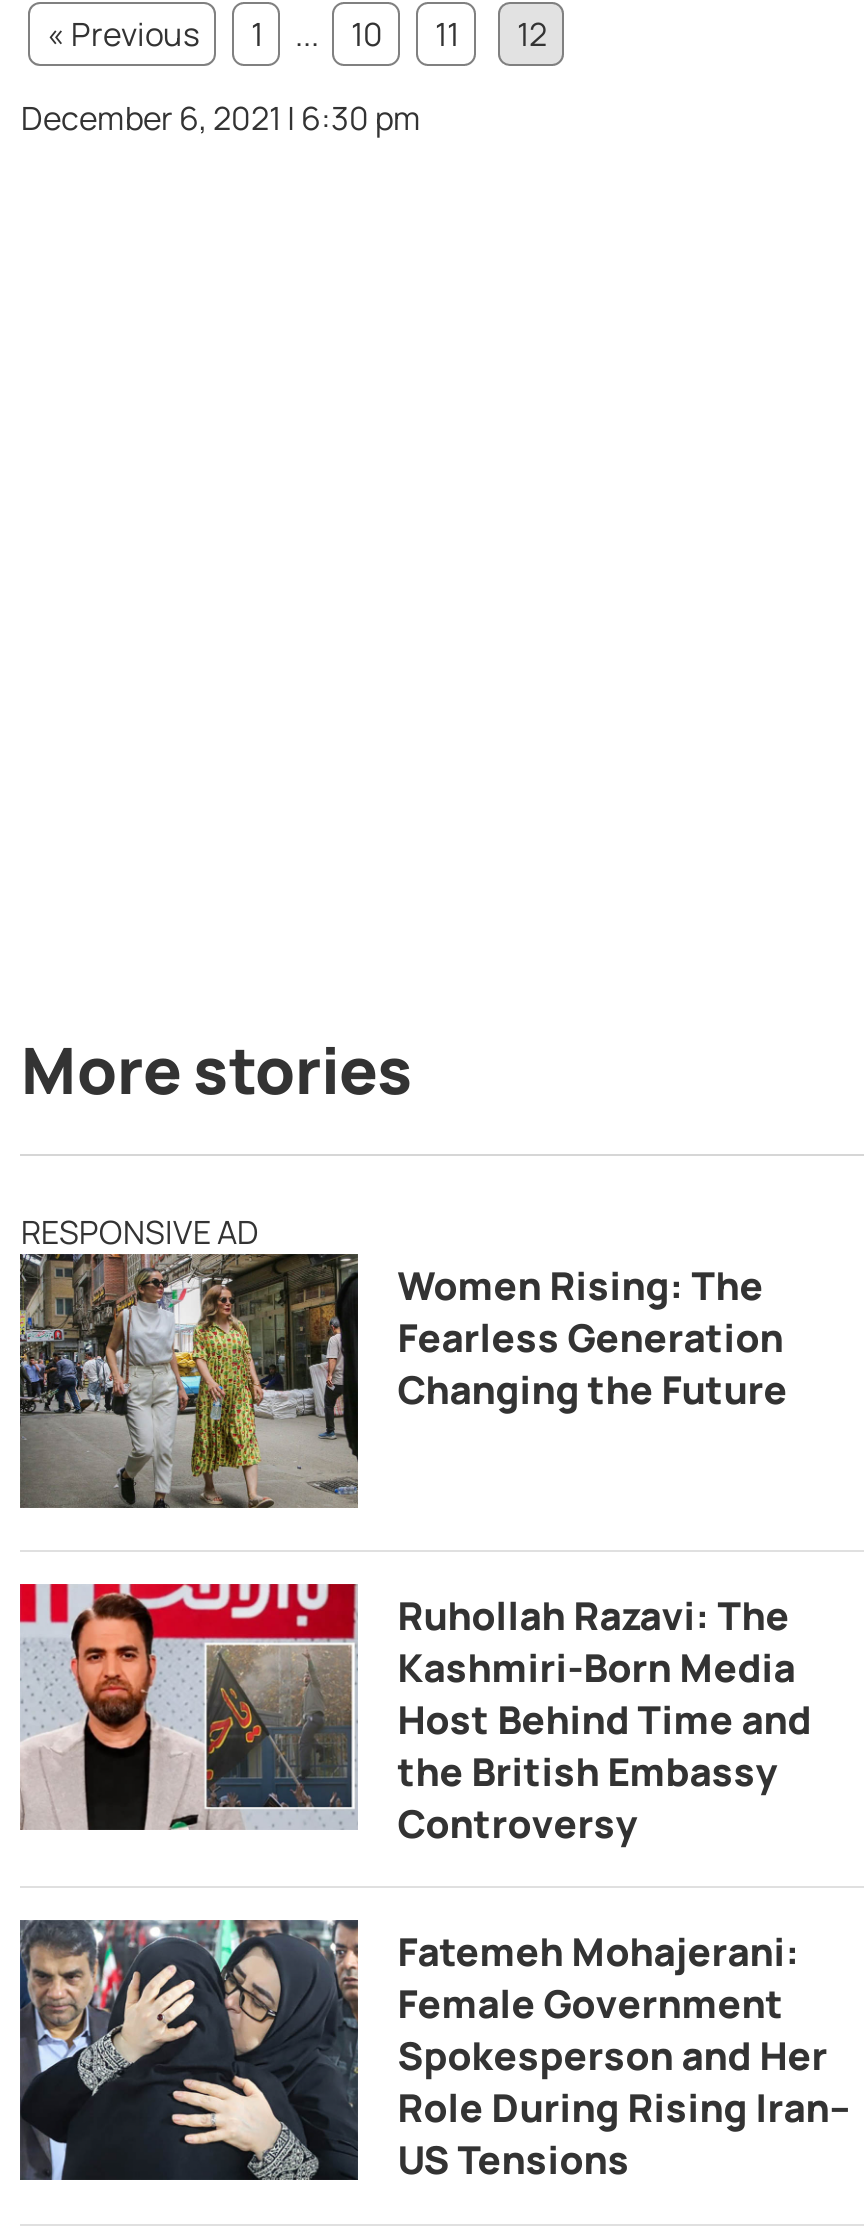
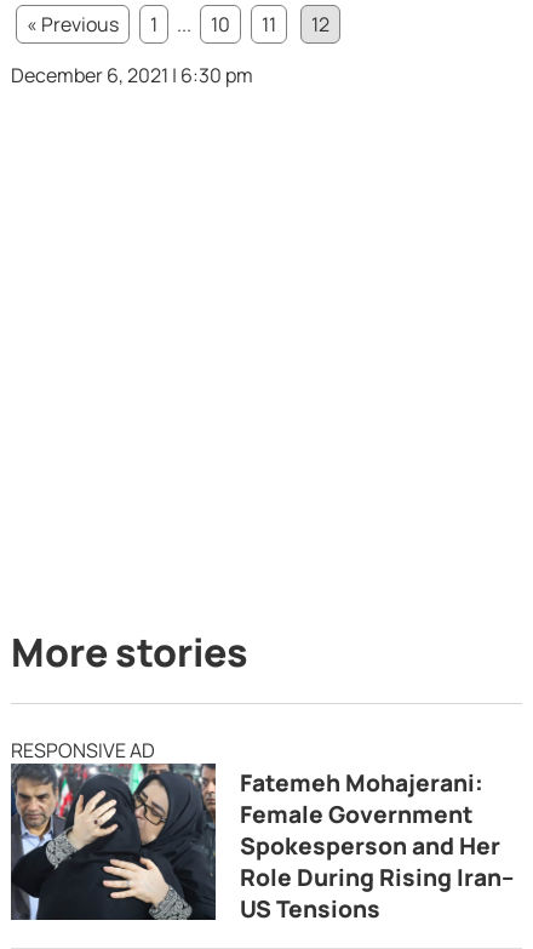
- [image]
- Women Rising: The
- Fearless Generation
- Changing the Future

- [image]
- Ruhollah Razavi: The
- Kashmiri-Born Media
- Host Behind Time and
- the British Embassy
- Controversy
